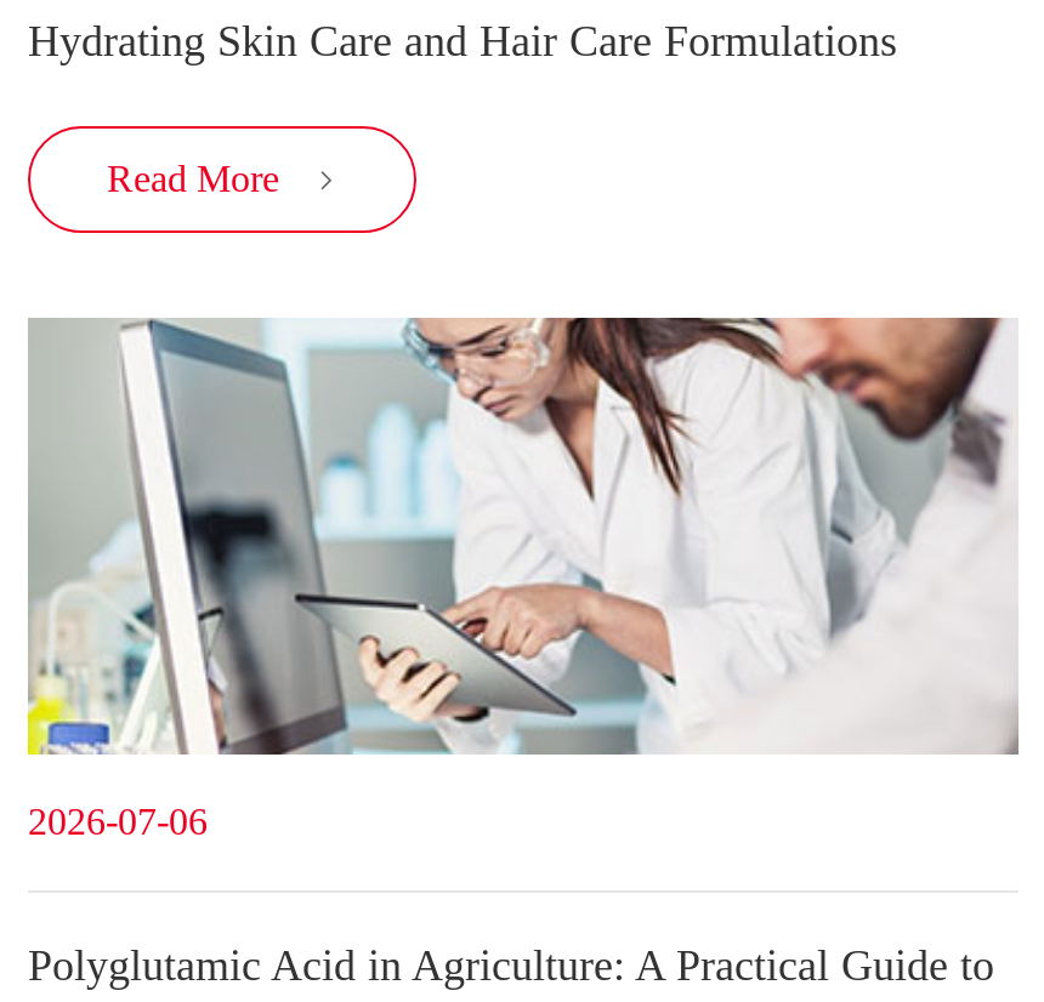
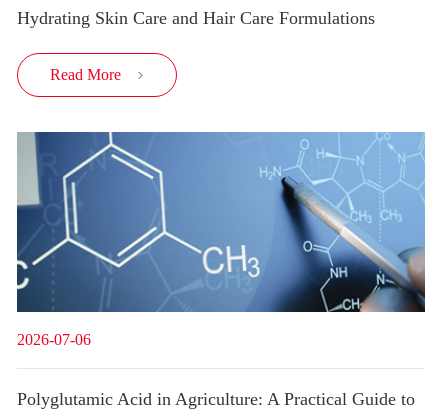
- [image]
+ [image]
